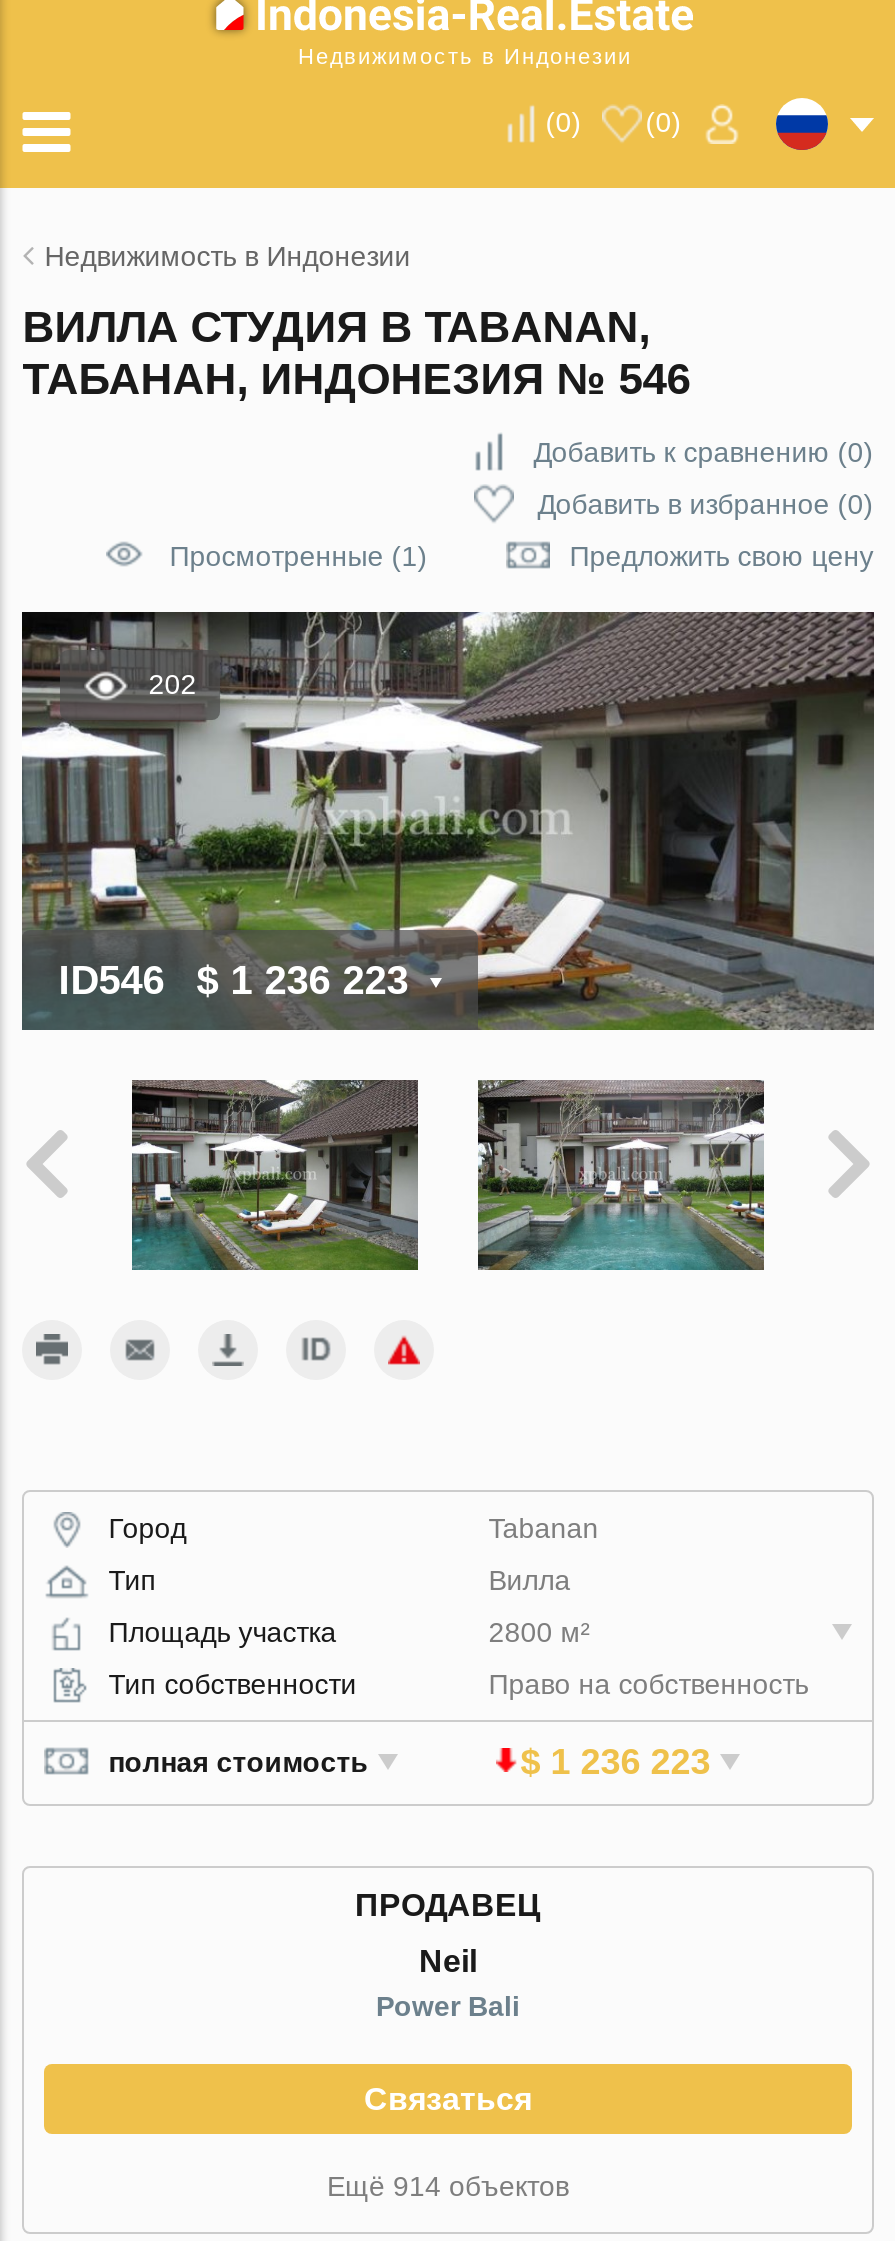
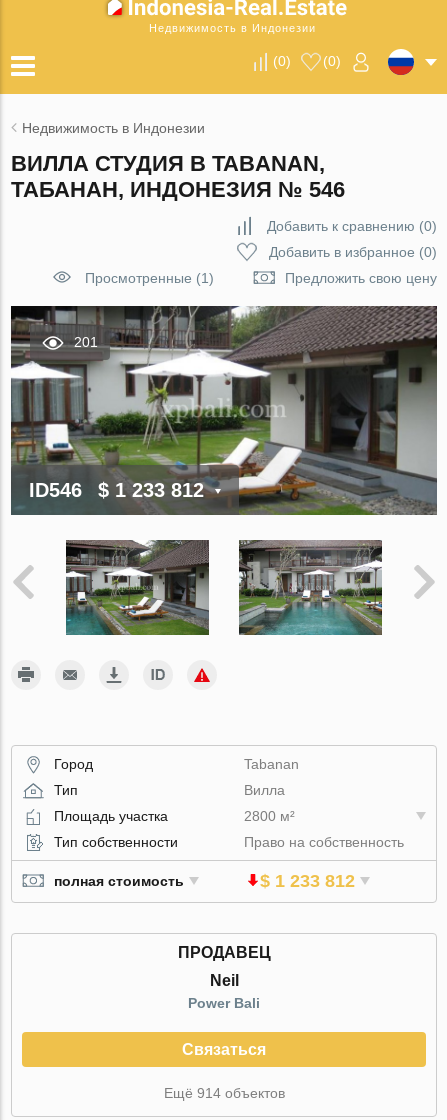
- 202
+ 201

- ID546 $ 1 236 223
+ ID546 $ 1 233 812

- $ 1 236 223
+ $ 1 233 812
